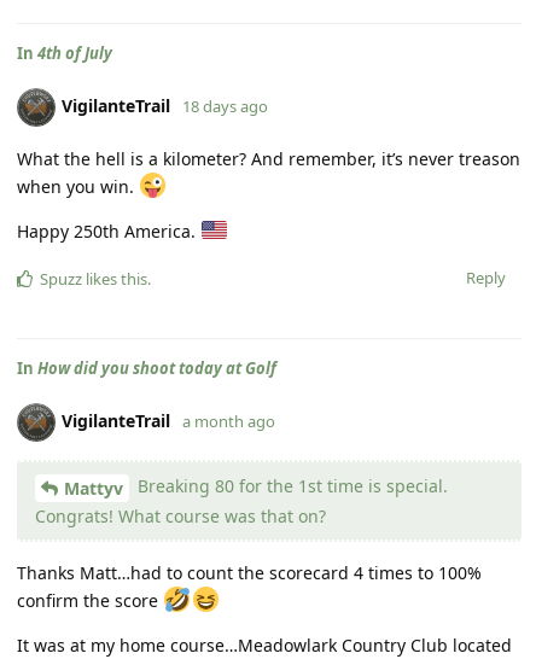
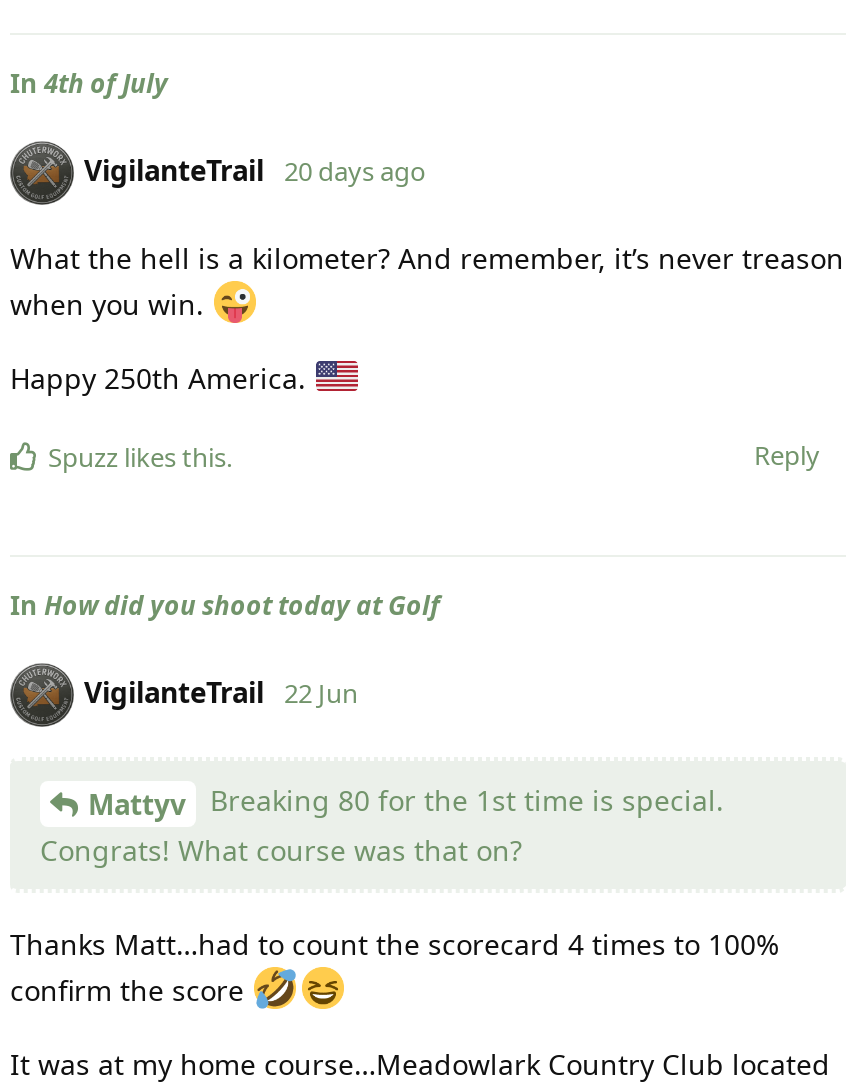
- VigilanteTrail 18 days ago
+ VigilanteTrail 20 days ago

- VigilanteTrail a month ago
+ VigilanteTrail 22 Jun
